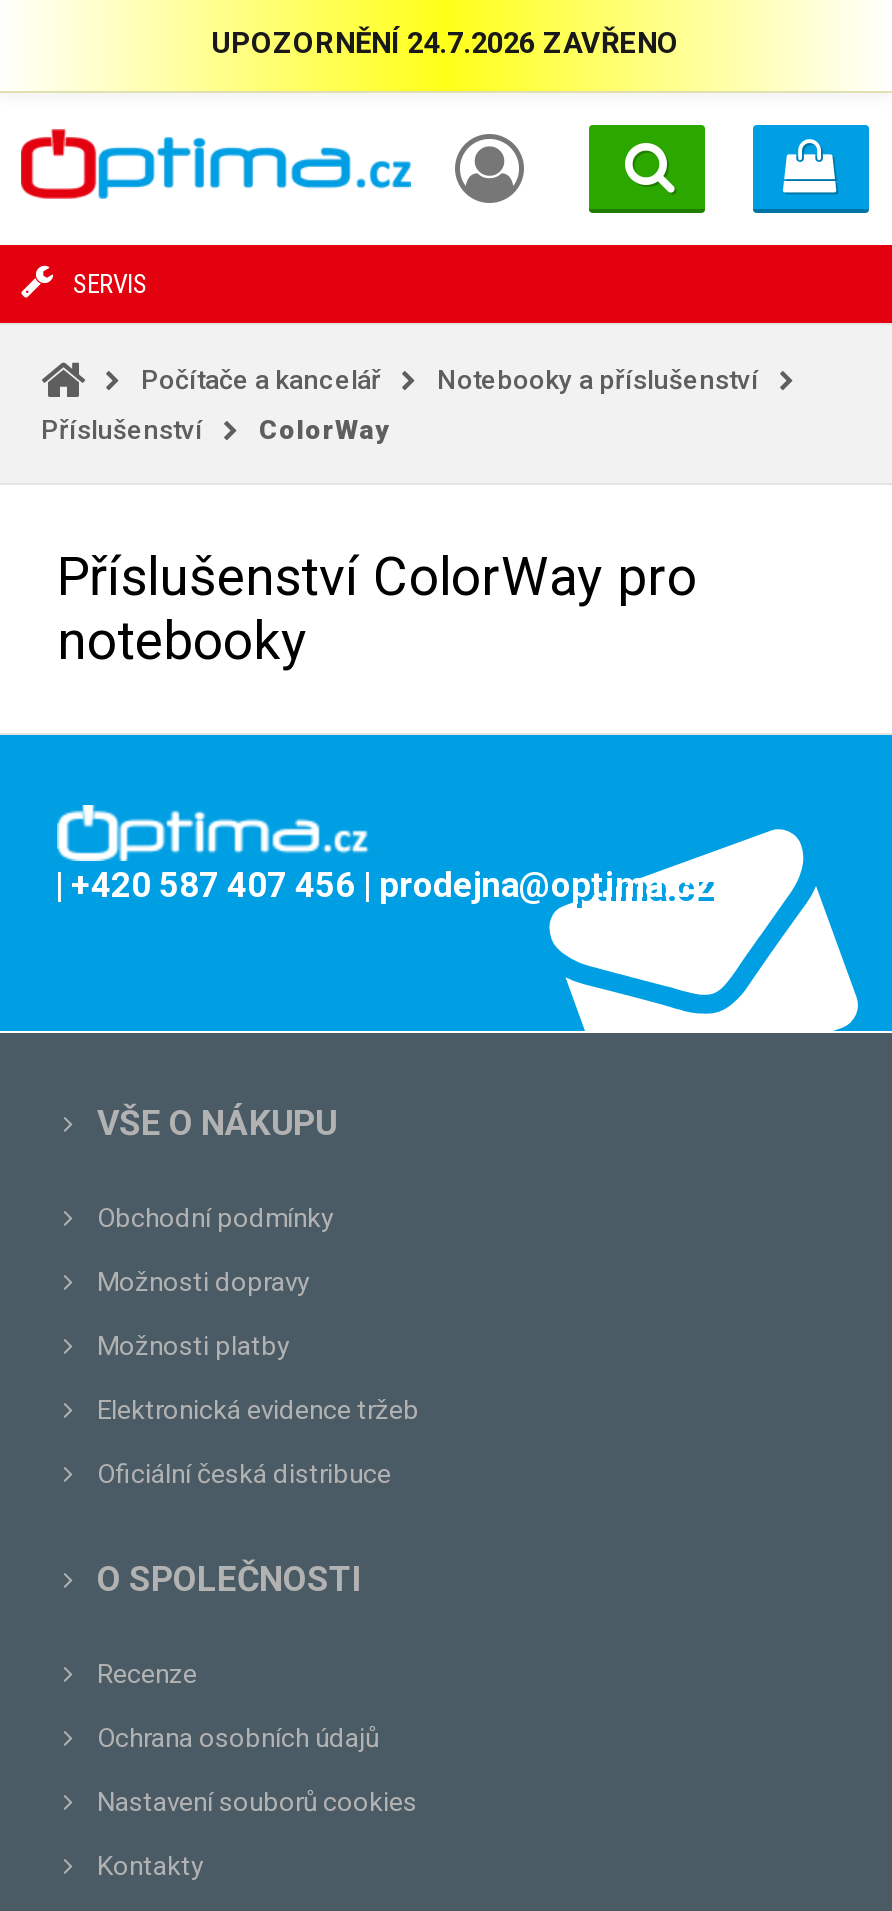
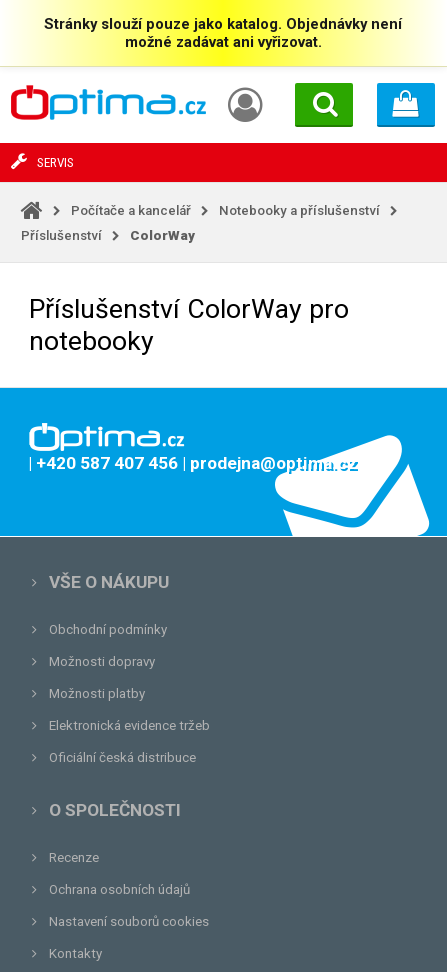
- UPOZORNĚNÍ 24.7.2026 ZAVŘENO
+ Stránky slouží pouze jako katalog. Objednávky není
+ možné zadávat ani vyřizovat.
